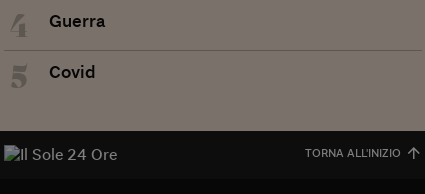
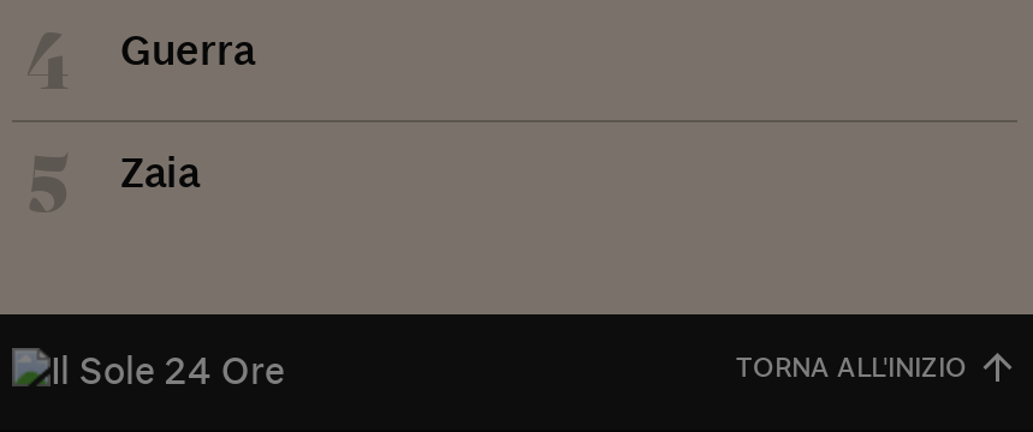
- Covid
+ Zaia
